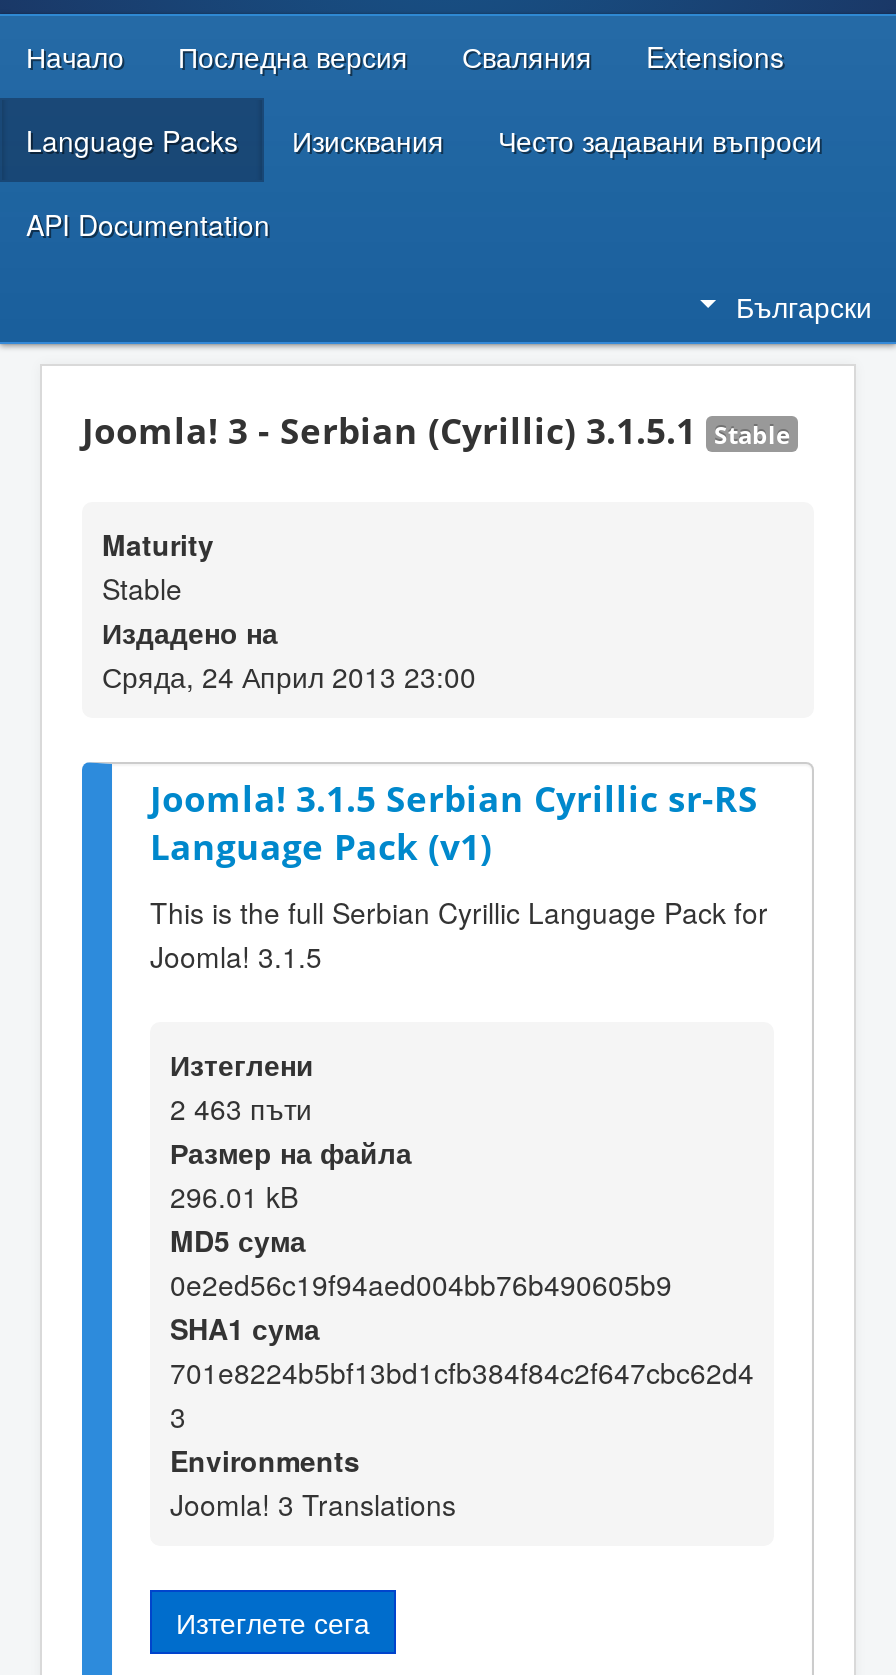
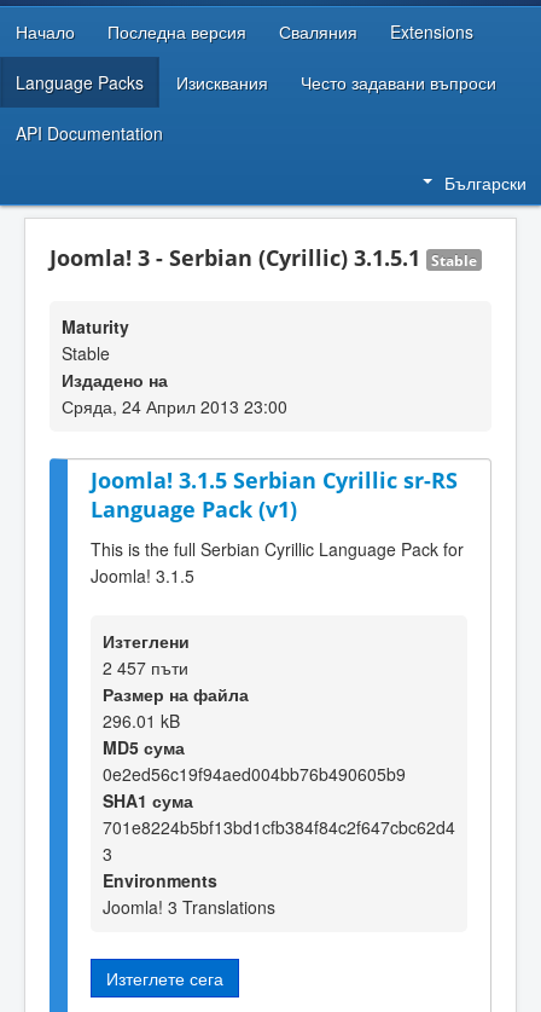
- 2 463 пъти
+ 2 457 пъти
